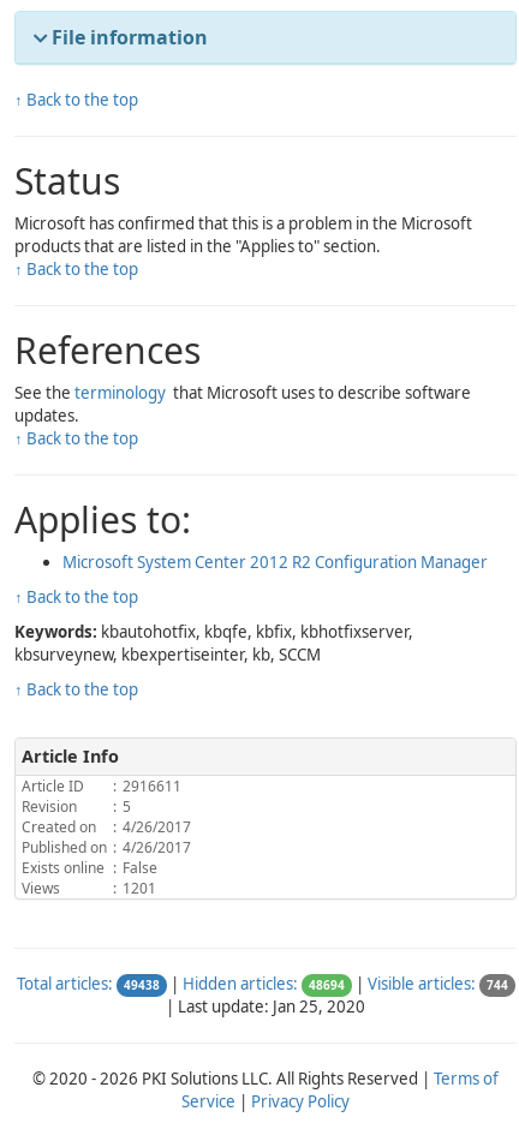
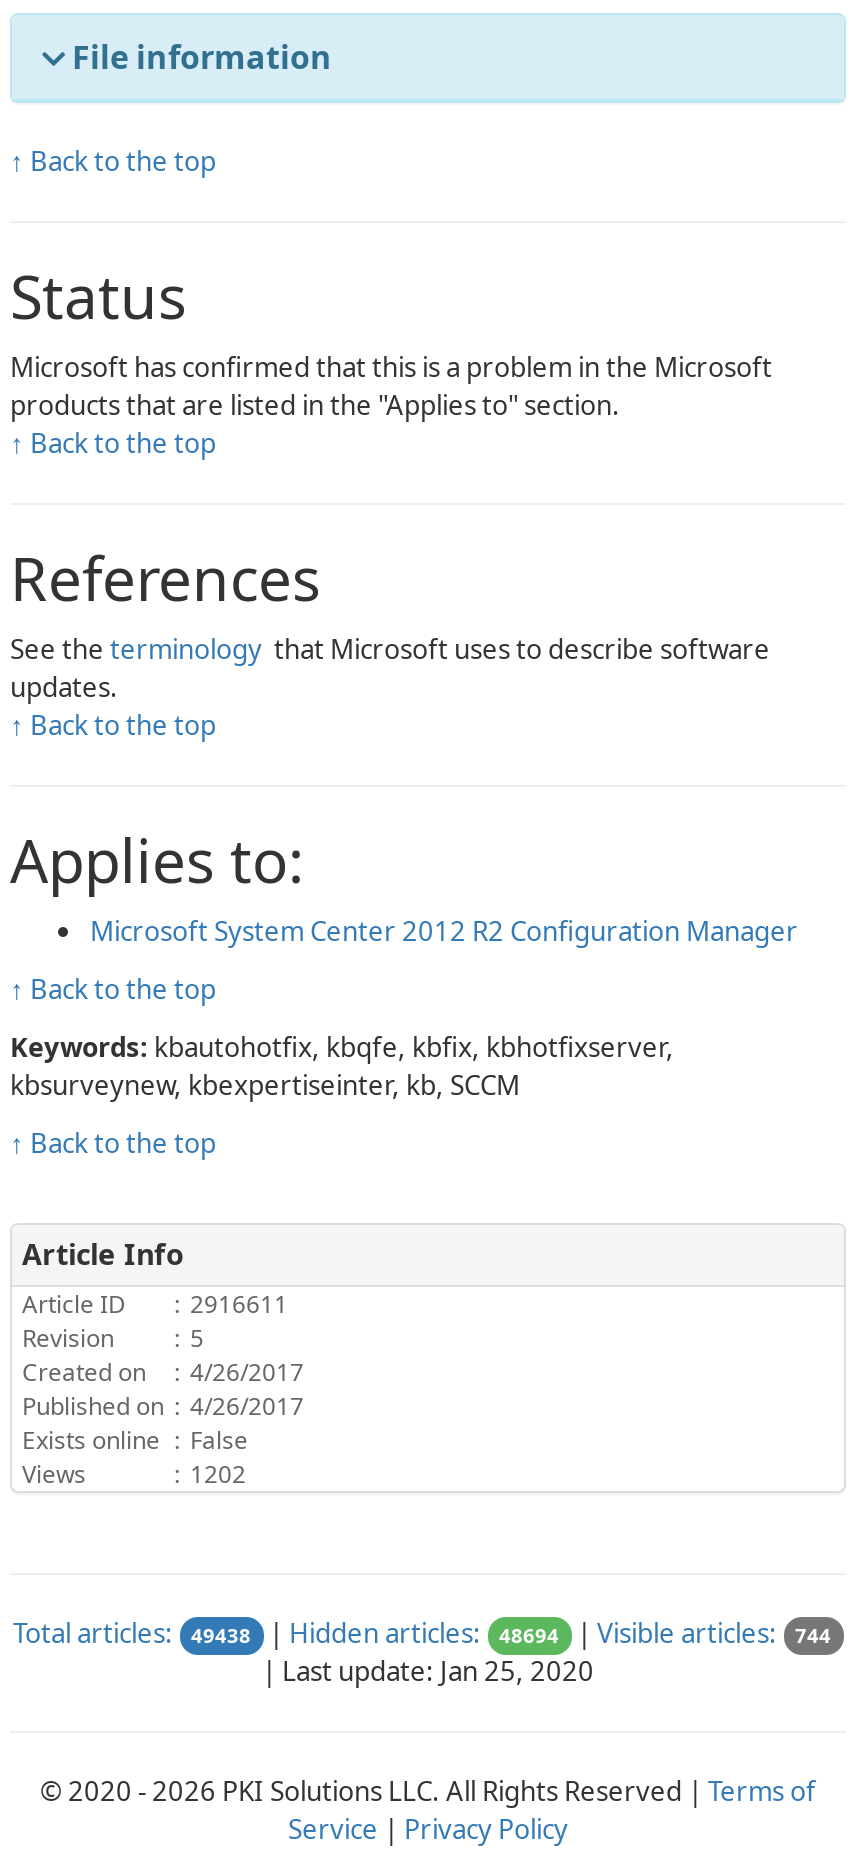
- : 1201
+ : 1202
